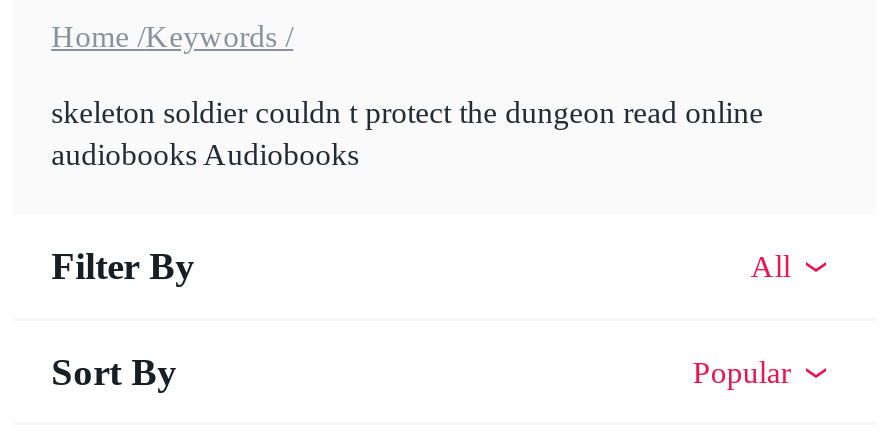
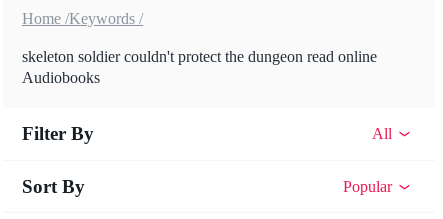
- skeleton soldier couldn t protect the dungeon read online
- audiobooks Audiobooks
+ skeleton soldier couldn't protect the dungeon read online
+ Audiobooks
